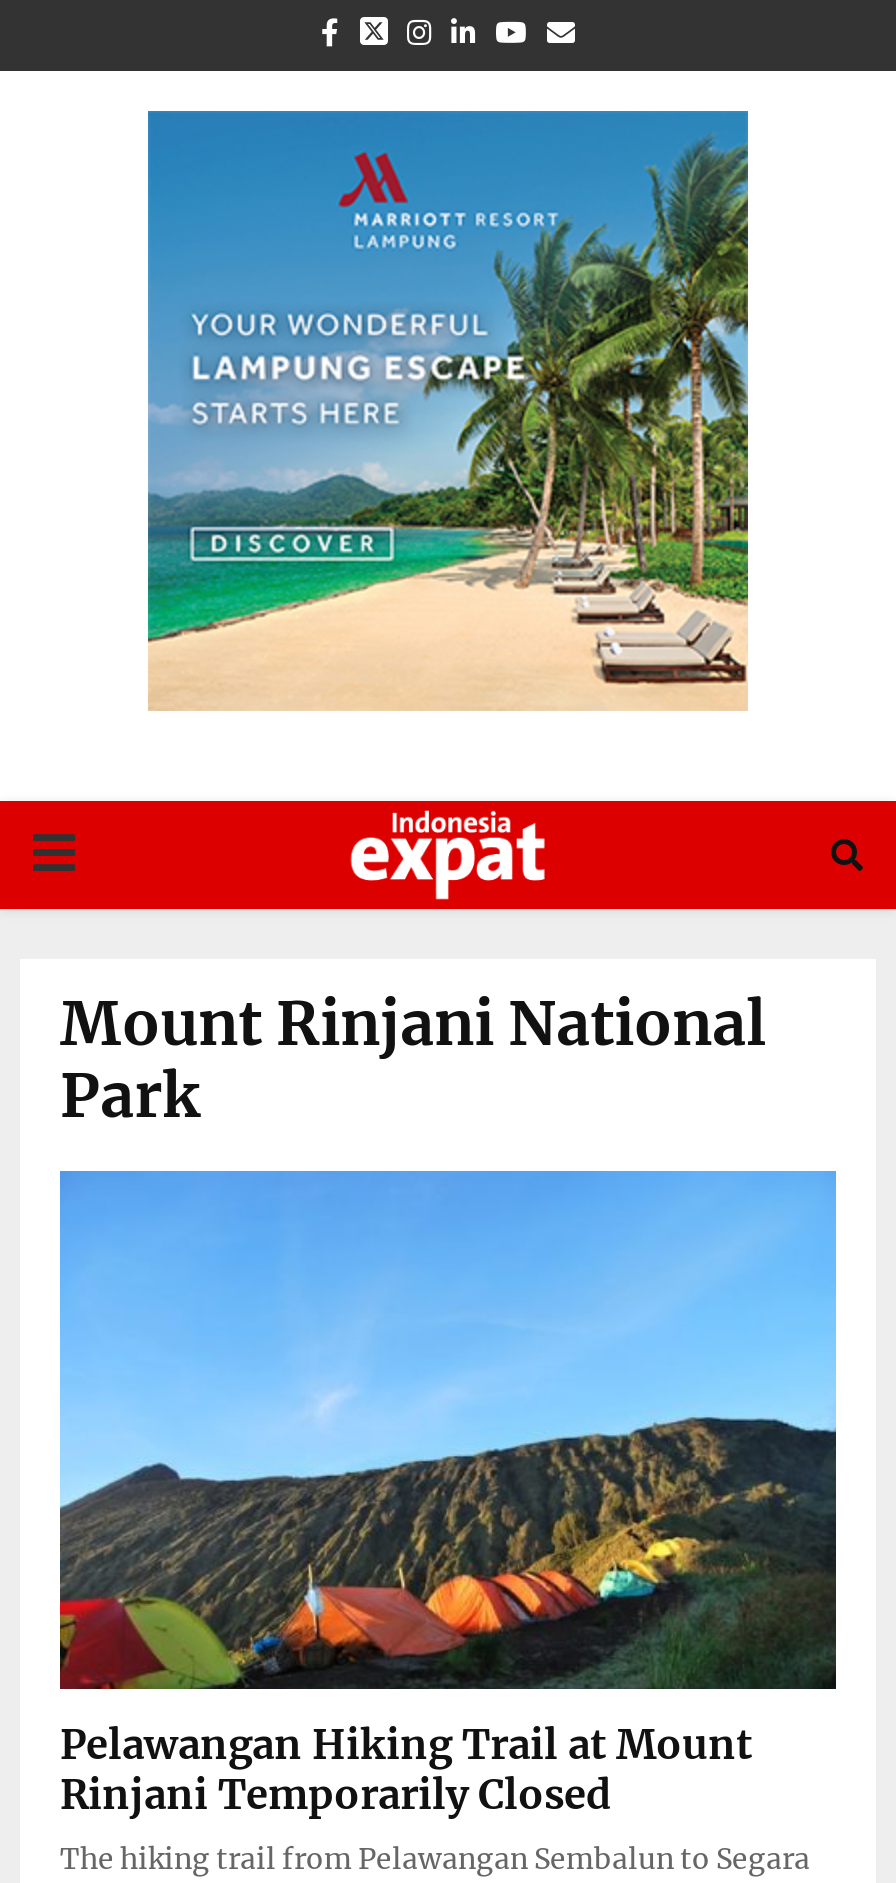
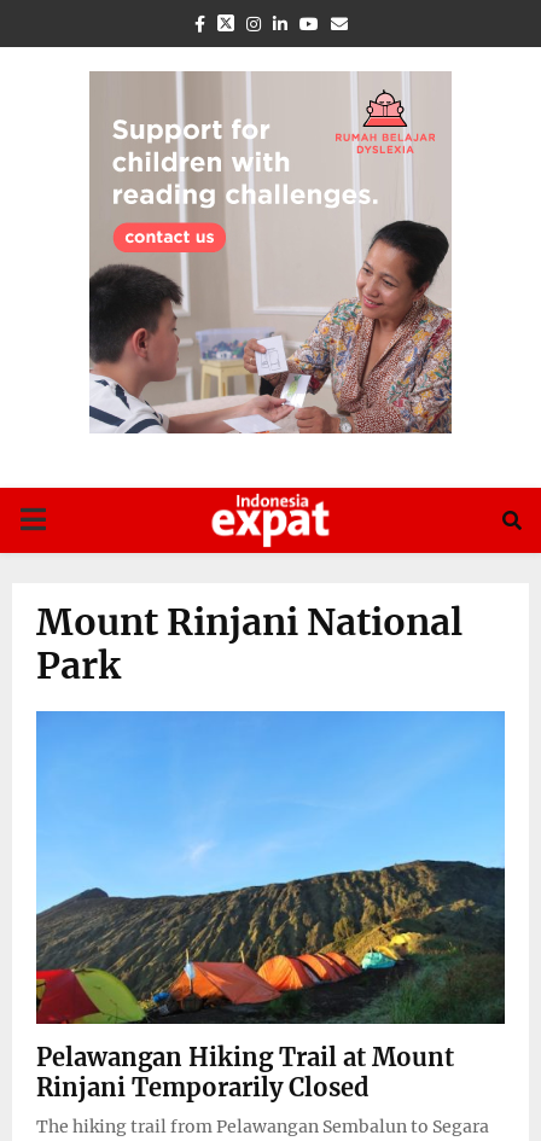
- [image]
+ [image]
